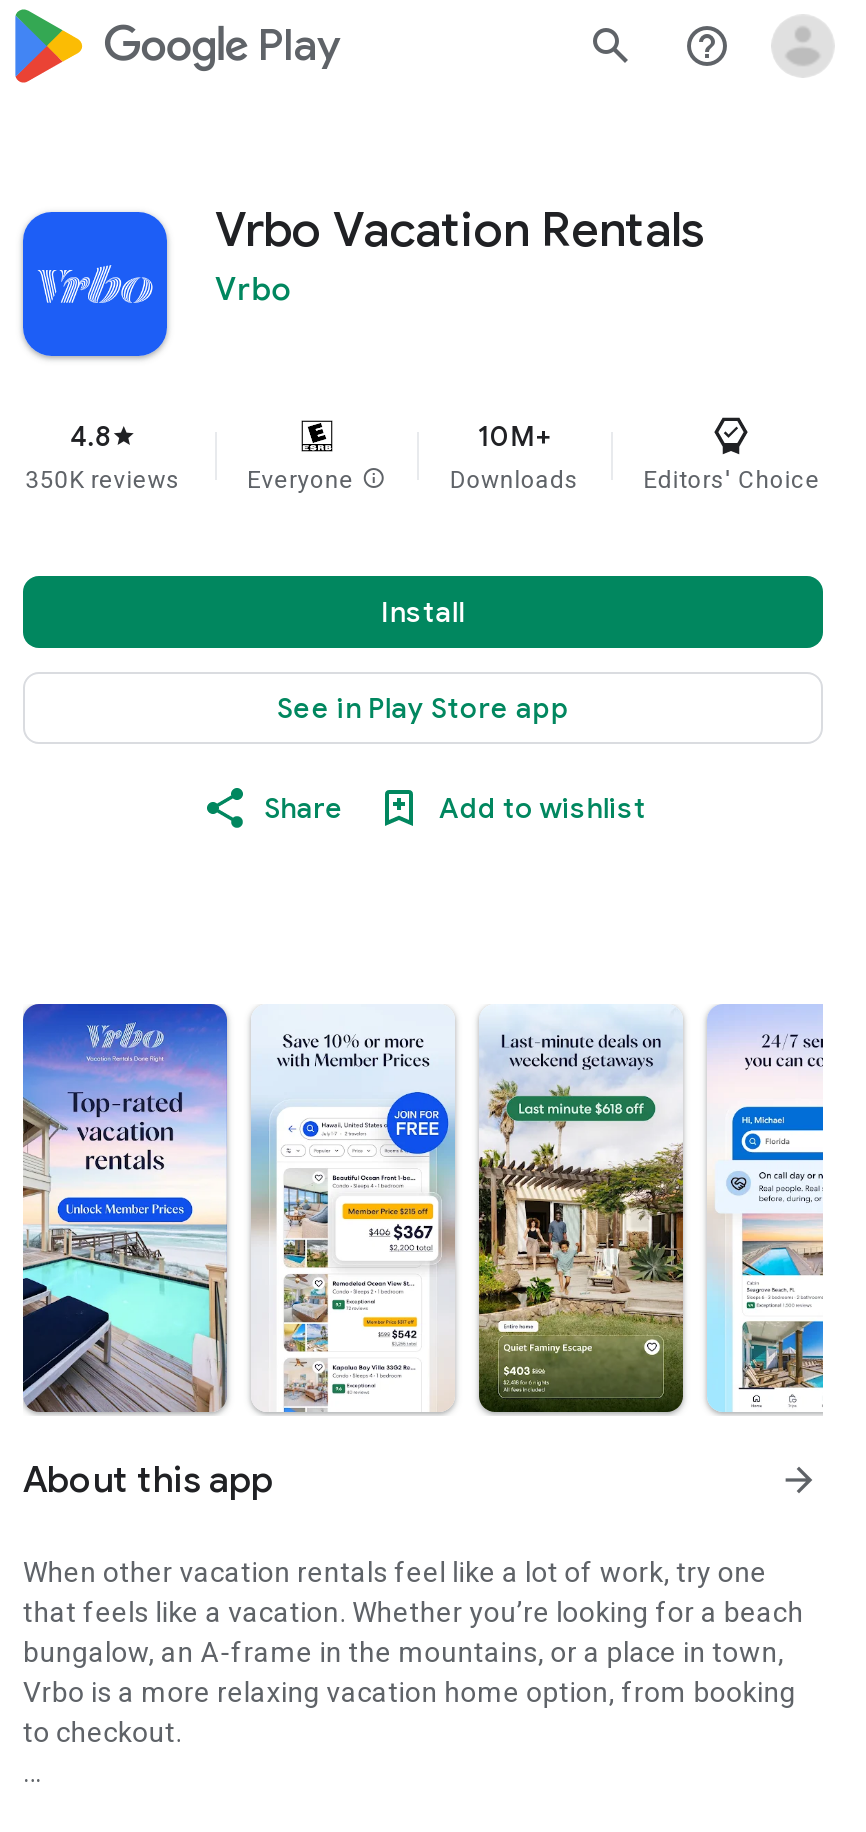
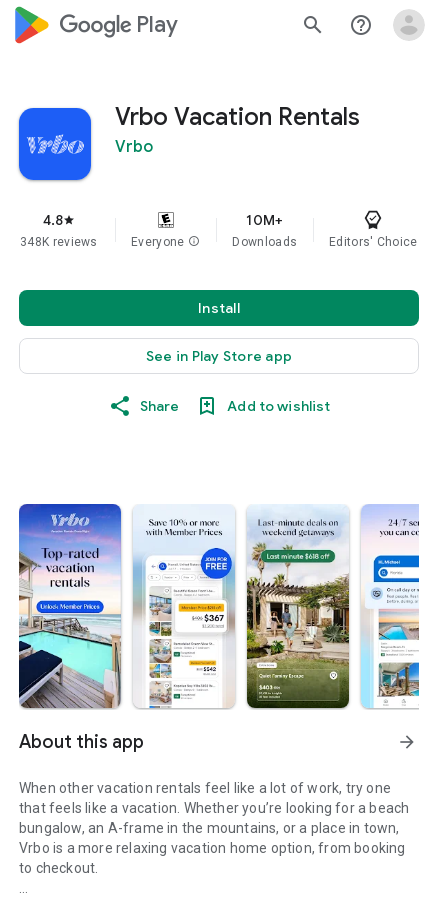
- 350K reviews
+ 348K reviews
